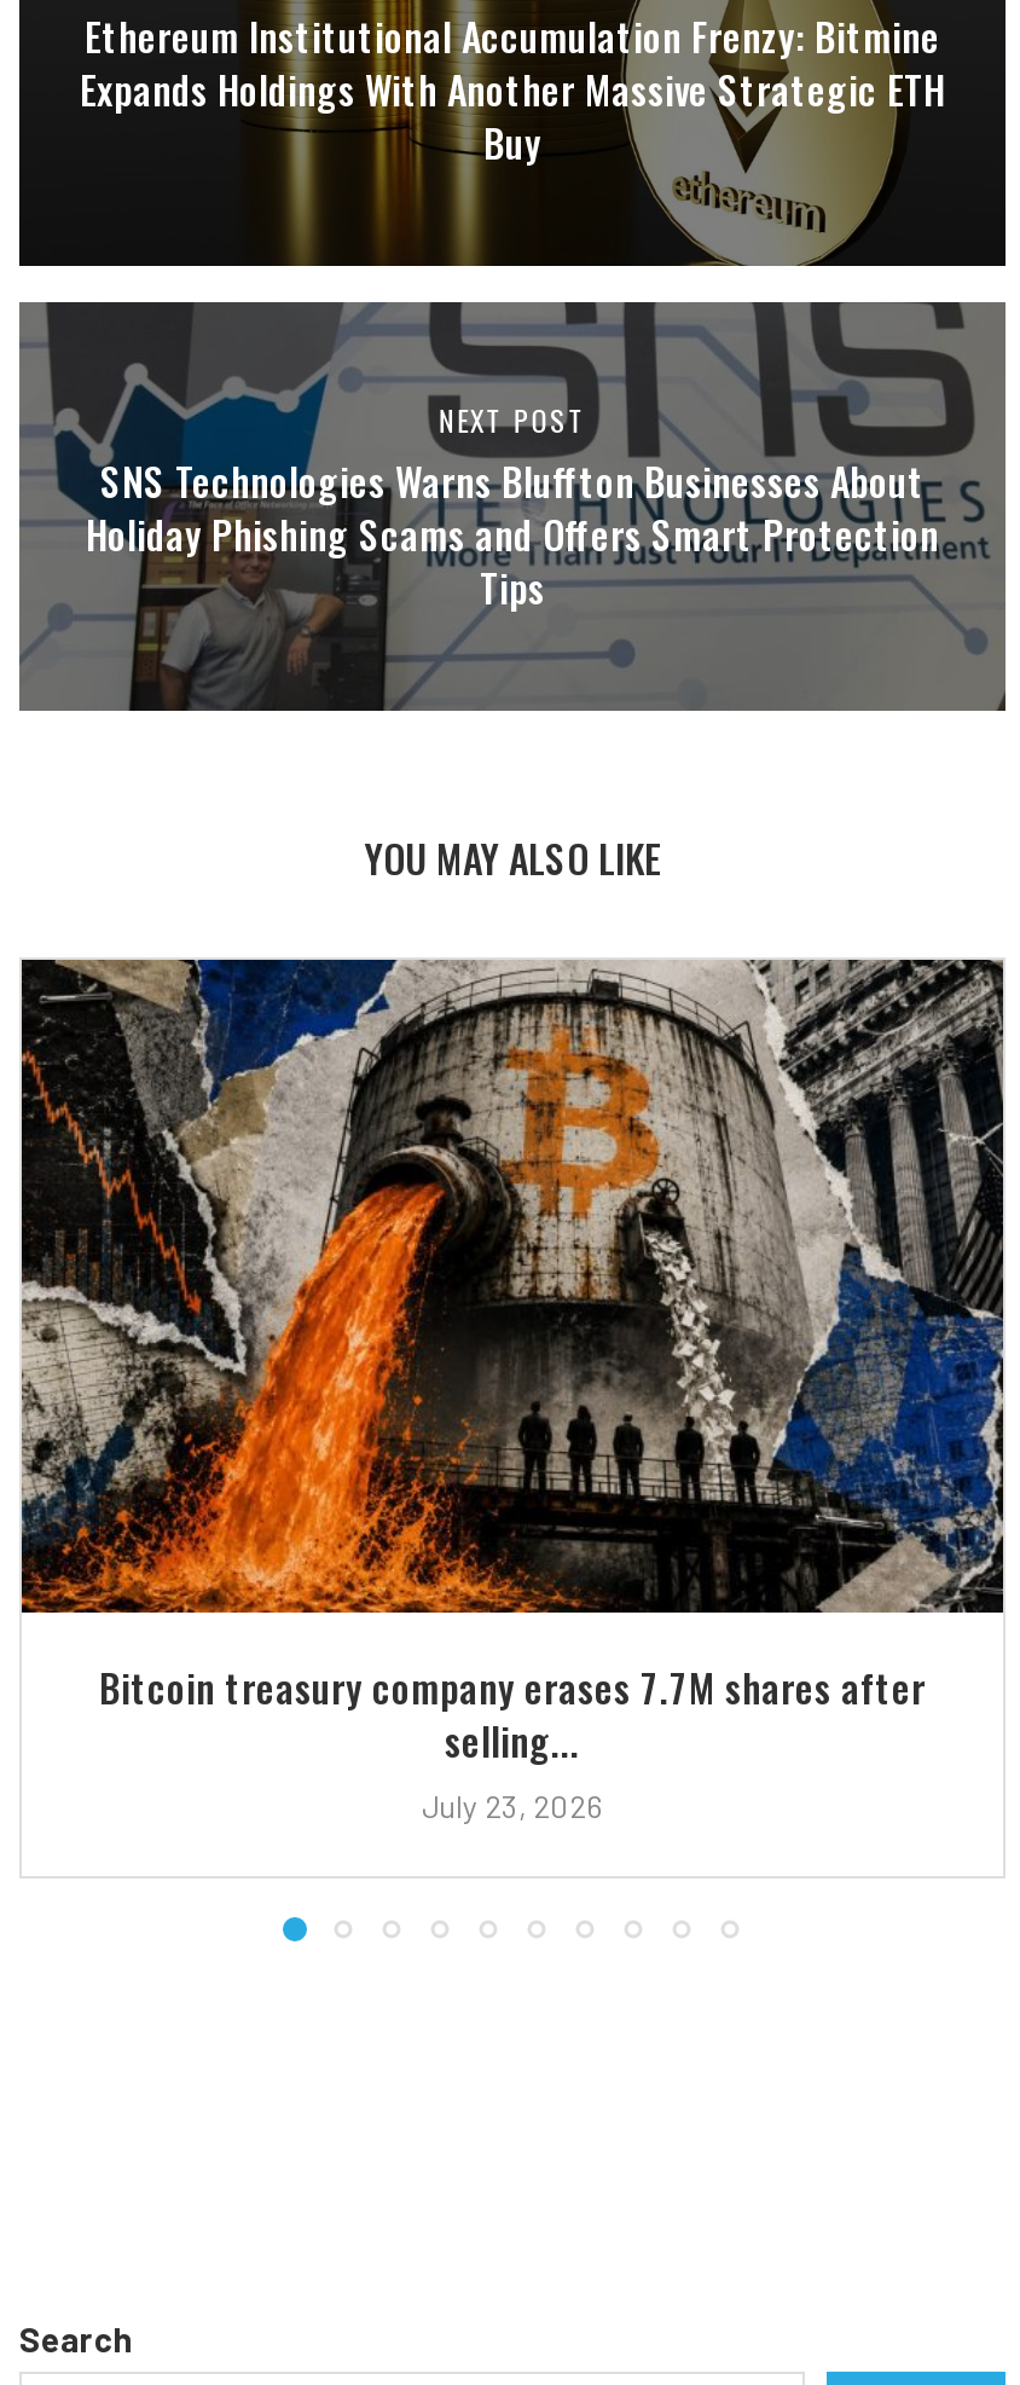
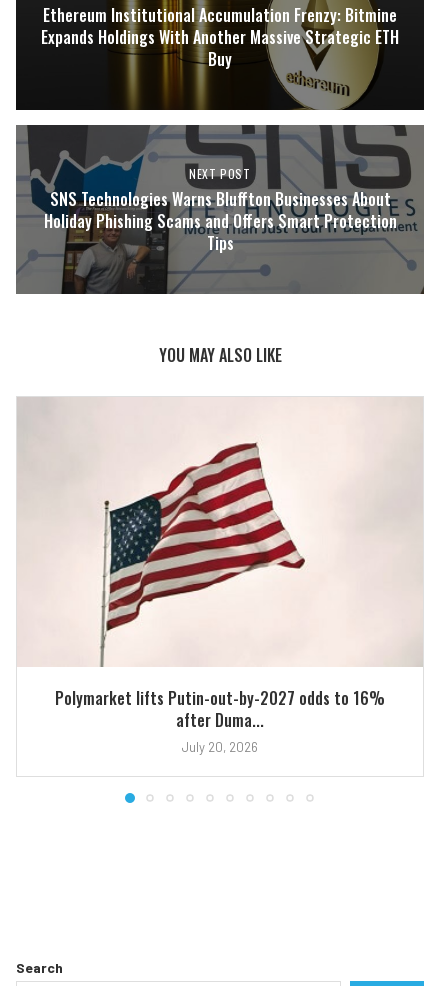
- [image]
- Bitcoin treasury company erases 7.7M shares after
- selling...
- July 23, 2026
+ [image]
+ Polymarket lifts Putin-out-by-2027 odds to 16%
+ after Duma...
+ July 20, 2026
